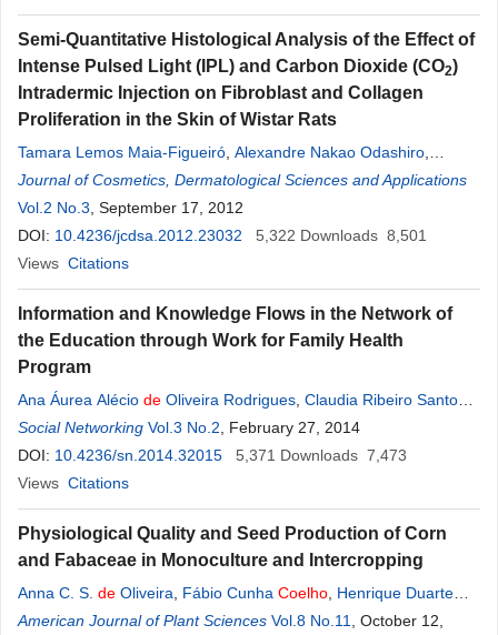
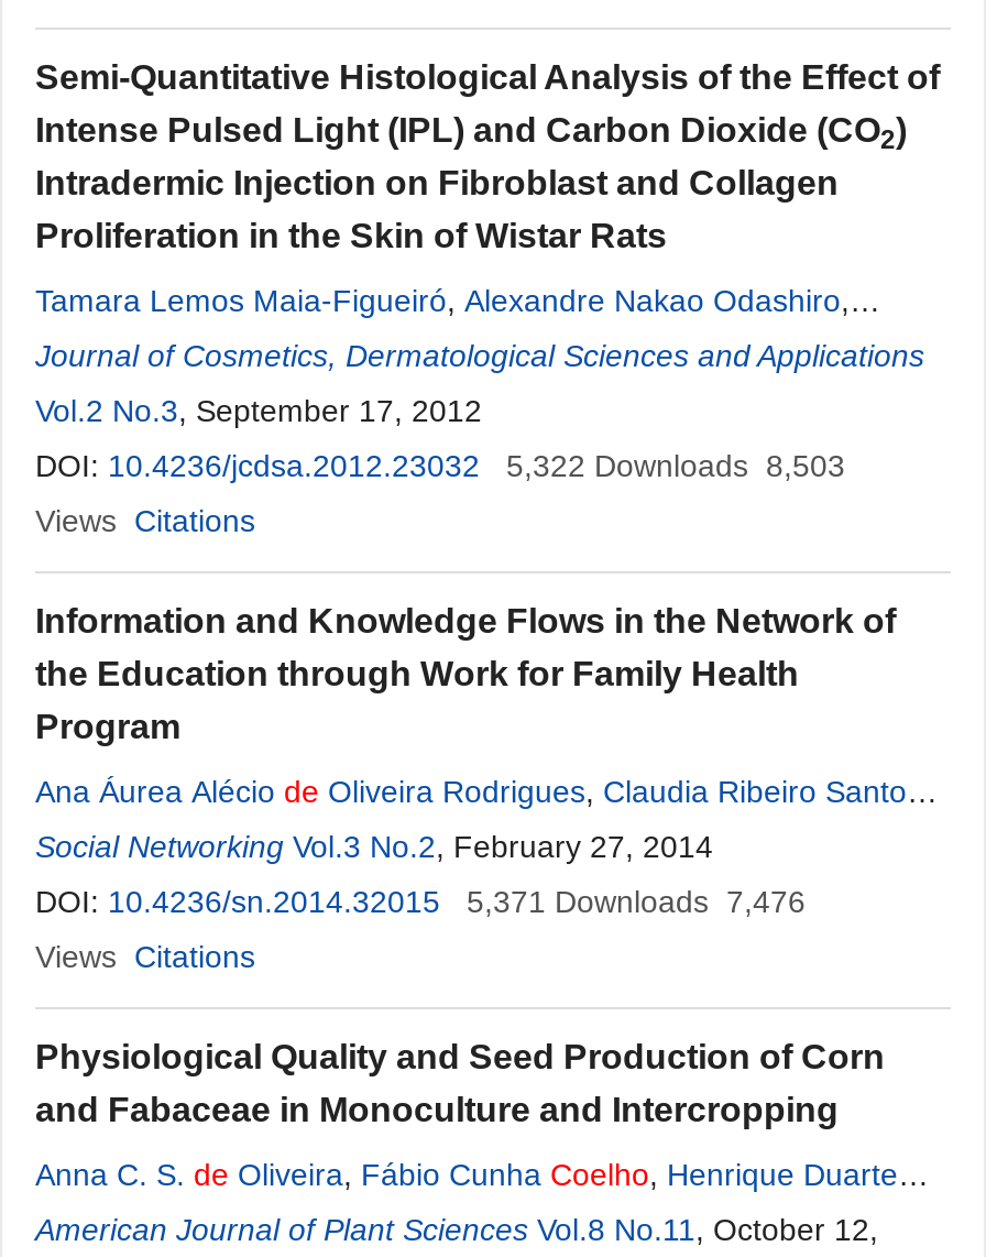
- DOI: 10.4236/jcdsa.2012.23032 5,322 Downloads 8,501
+ DOI: 10.4236/jcdsa.2012.23032 5,322 Downloads 8,503

- 5,371 Downloads 7,473
+ 5,371 Downloads 7,476
